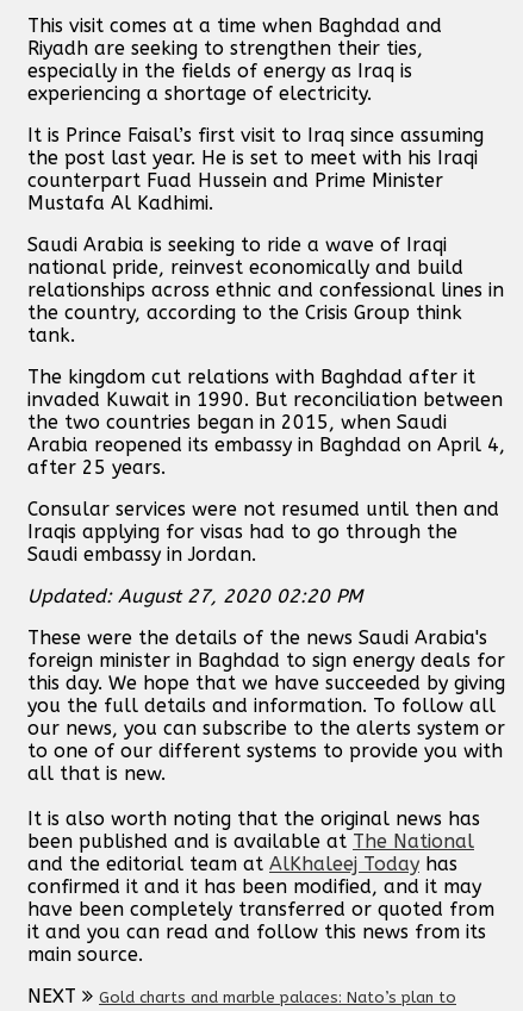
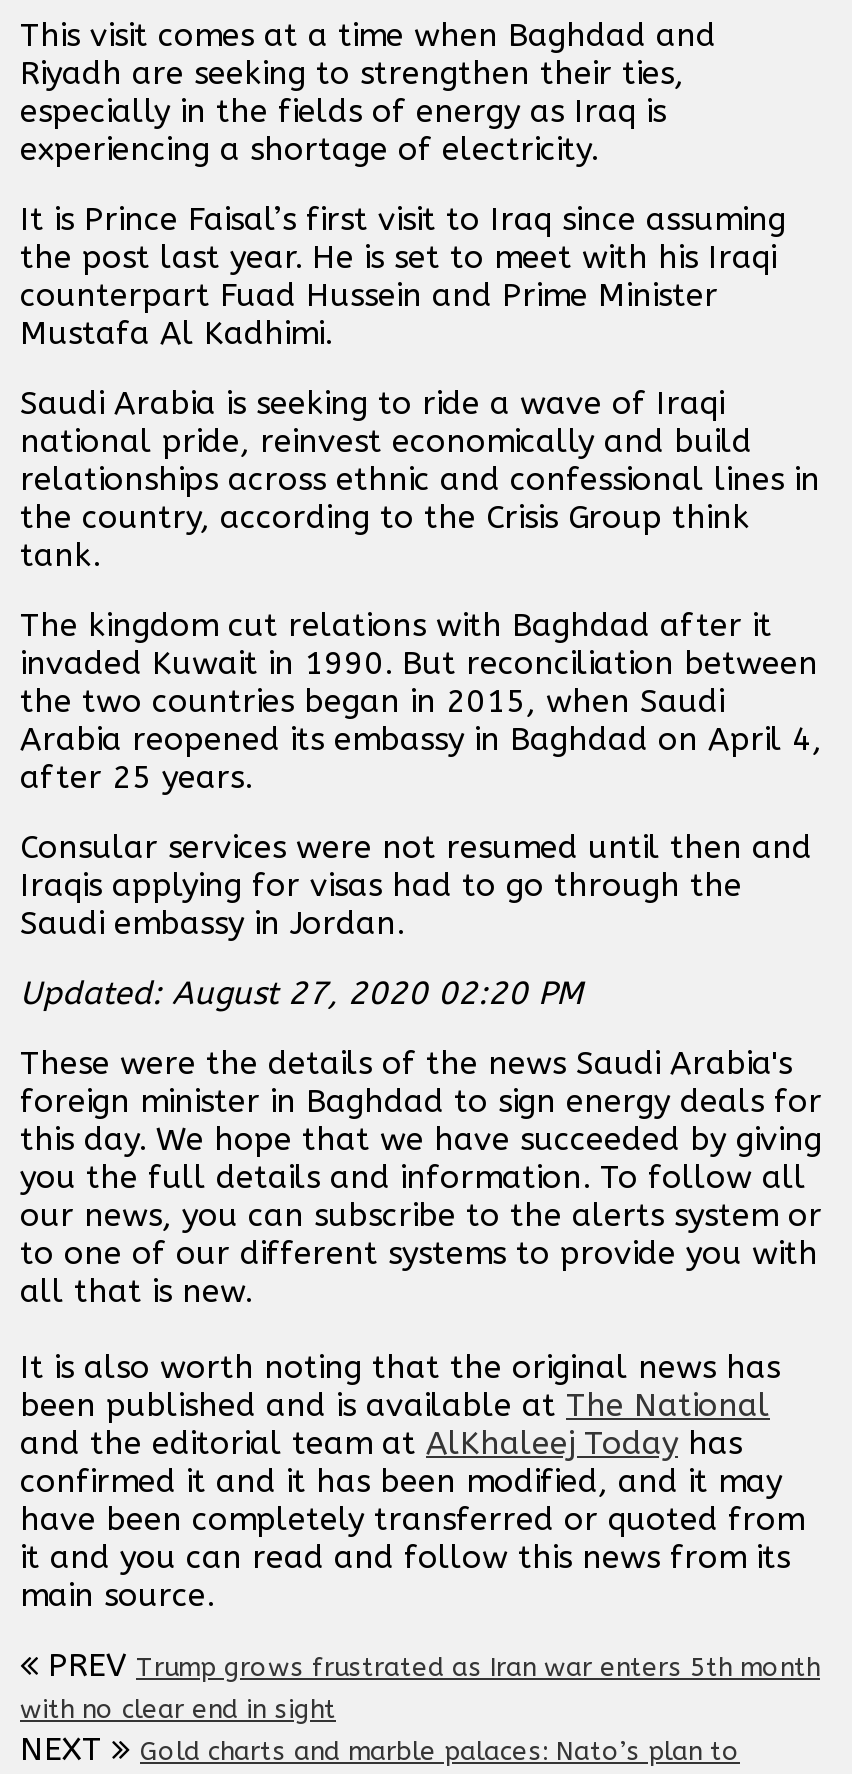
+ PREV Trump grows frustrated as Iran war enters 5th month
+ with no clear end in sight
